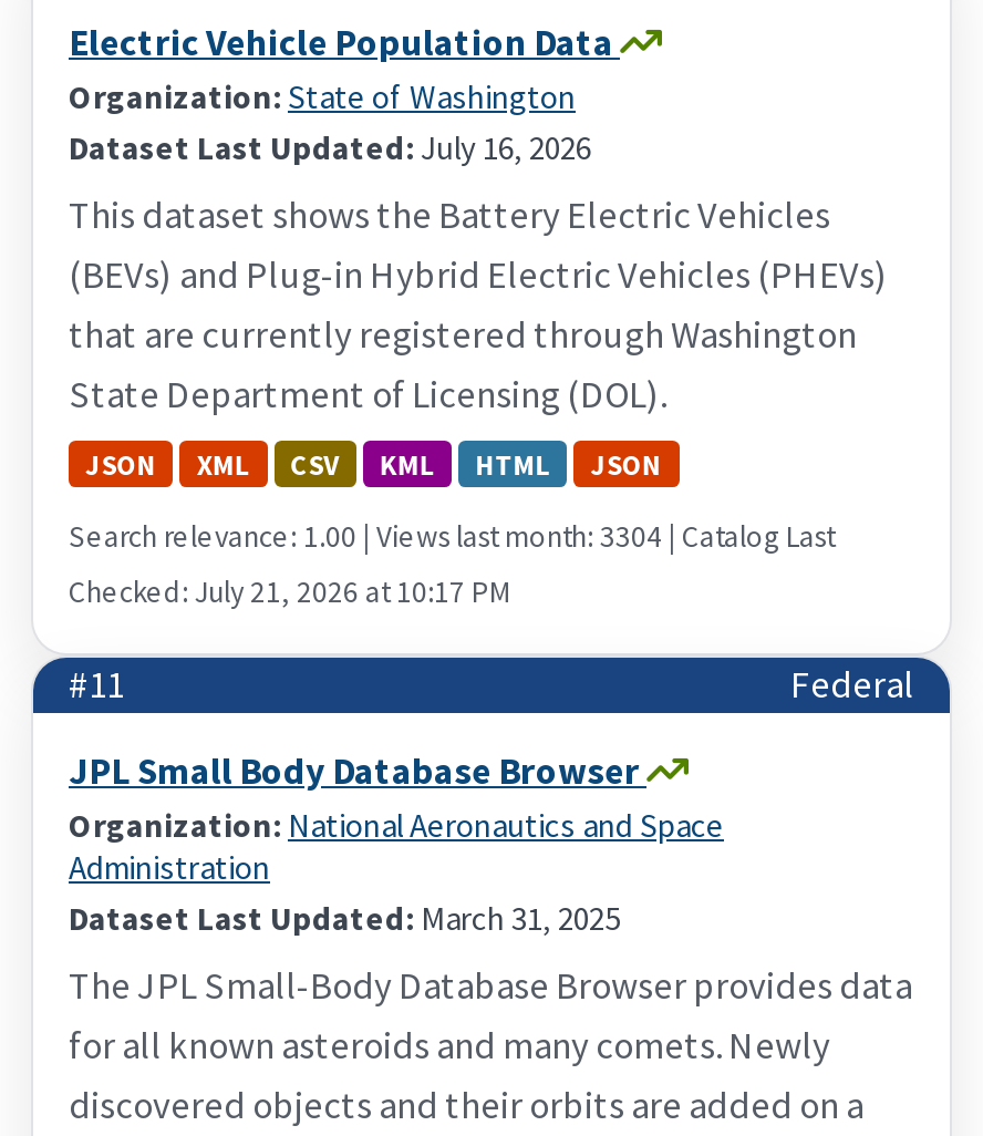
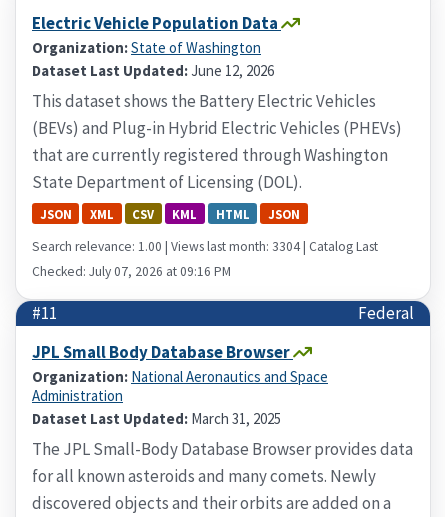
- Dataset Last Updated: July 16, 2026
+ Dataset Last Updated: June 12, 2026

- Checked: July 21, 2026 at 10:17 PM
+ Checked: July 07, 2026 at 09:16 PM
